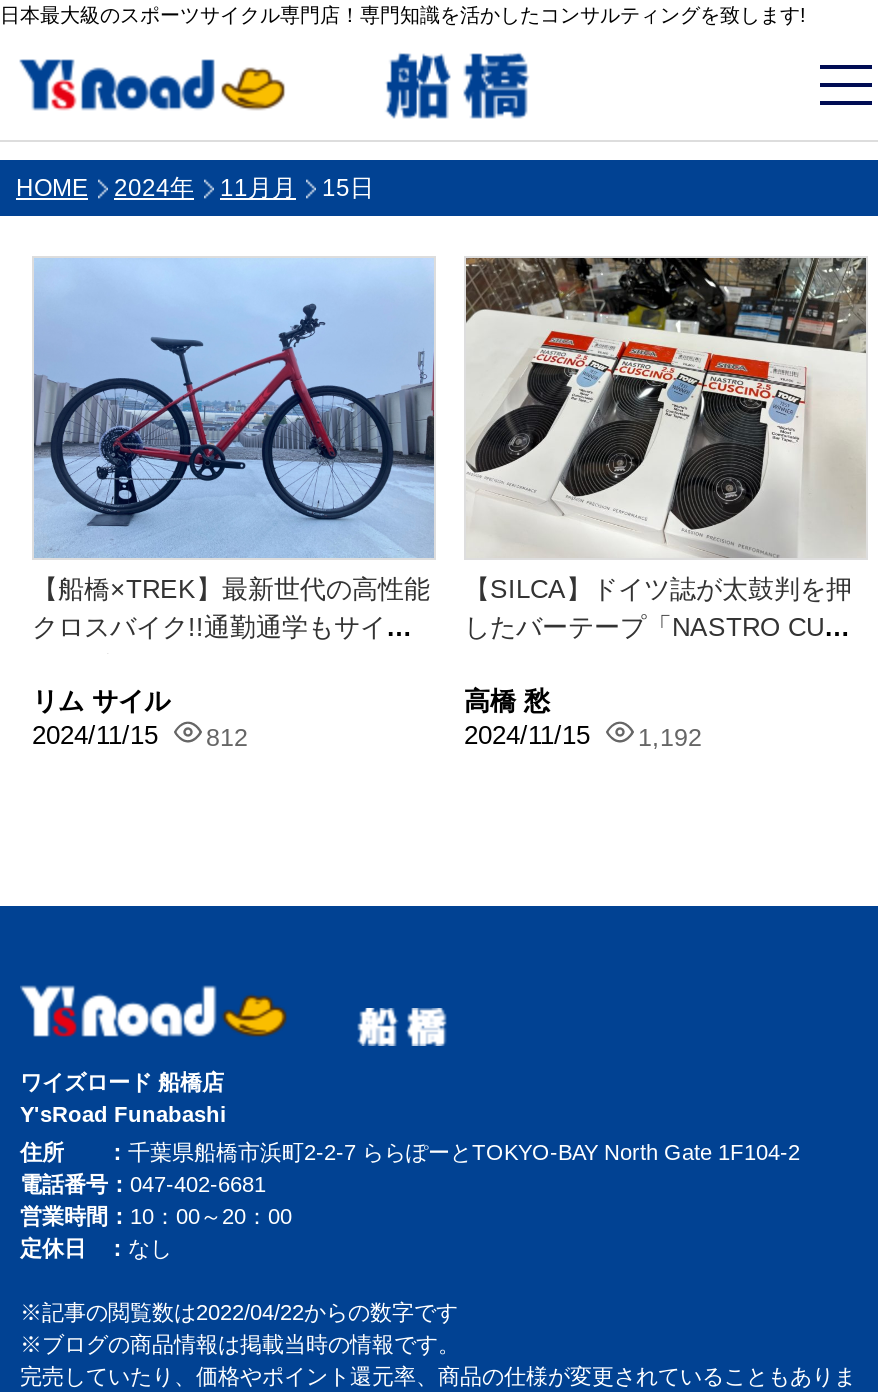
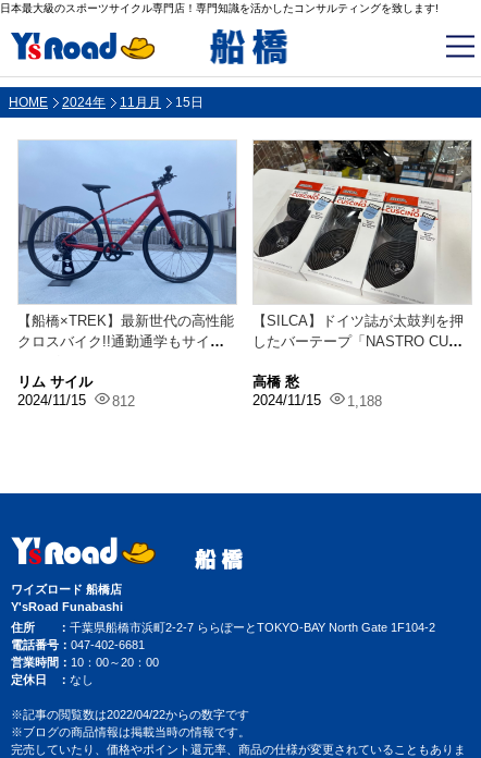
- 2024/11/15 1,192
+ 2024/11/15 1,188
